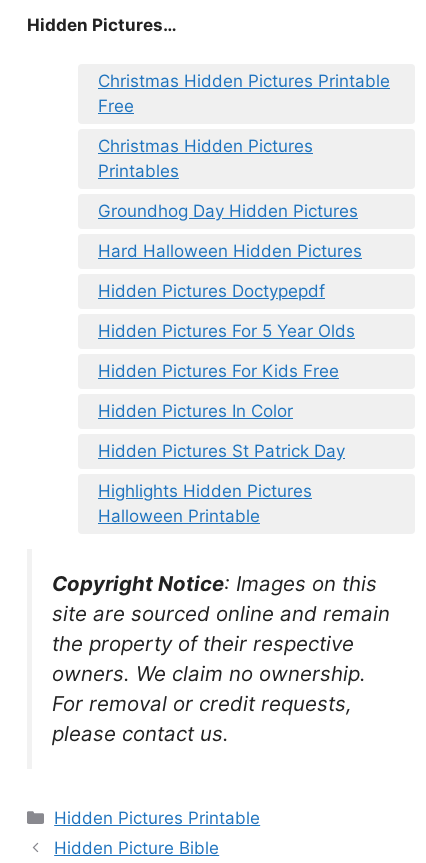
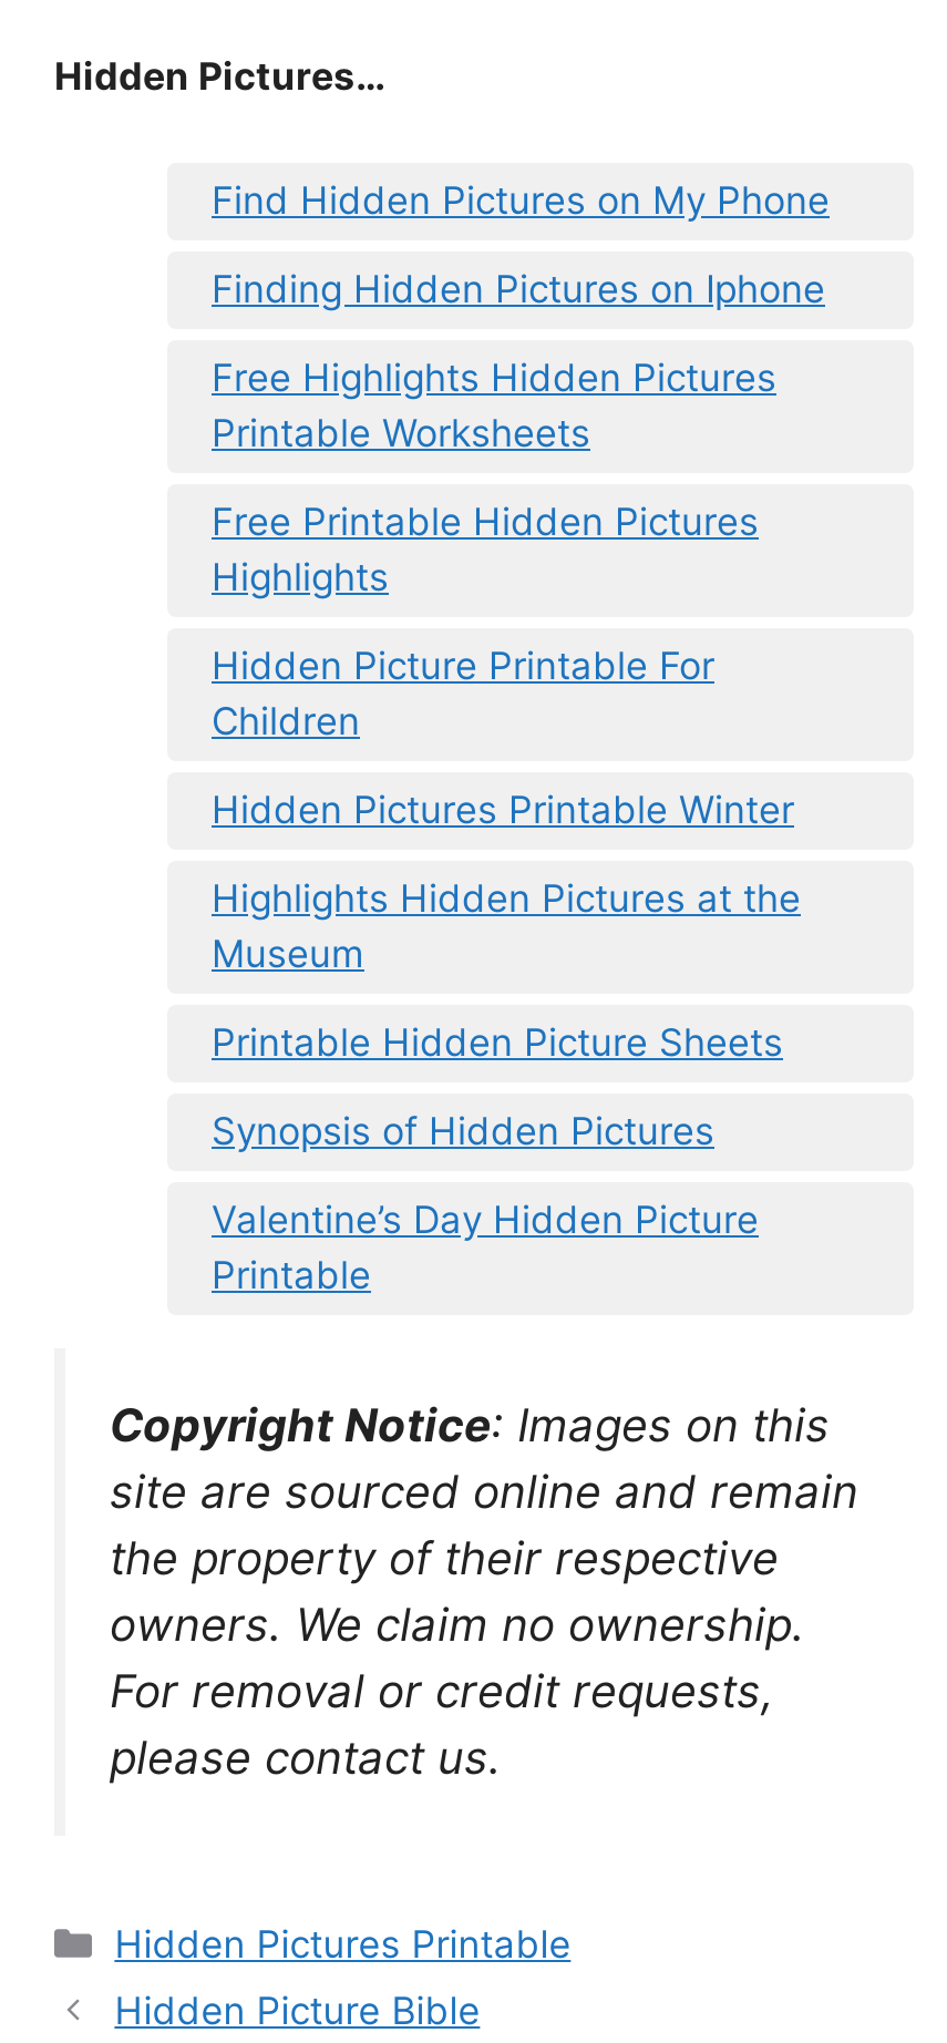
- Christmas Hidden Pictures Printable
- Free
+ Find Hidden Pictures on My Phone

- Christmas Hidden Pictures
- Printables
+ Finding Hidden Pictures on Iphone

- Groundhog Day Hidden Pictures
+ Free Highlights Hidden Pictures
+ Printable Worksheets

- Hard Halloween Hidden Pictures
+ Free Printable Hidden Pictures
+ Highlights

- Hidden Pictures Doctypepdf
+ Hidden Picture Printable For
+ Children

- Hidden Pictures For 5 Year Olds
+ Hidden Pictures Printable Winter

- Hidden Pictures For Kids Free
+ Highlights Hidden Pictures at the
+ Museum

- Hidden Pictures In Color
+ Printable Hidden Picture Sheets

- Hidden Pictures St Patrick Day
+ Synopsis of Hidden Pictures

- Highlights Hidden Pictures
- Halloween Printable
+ Valentine’s Day Hidden Picture
+ Printable
